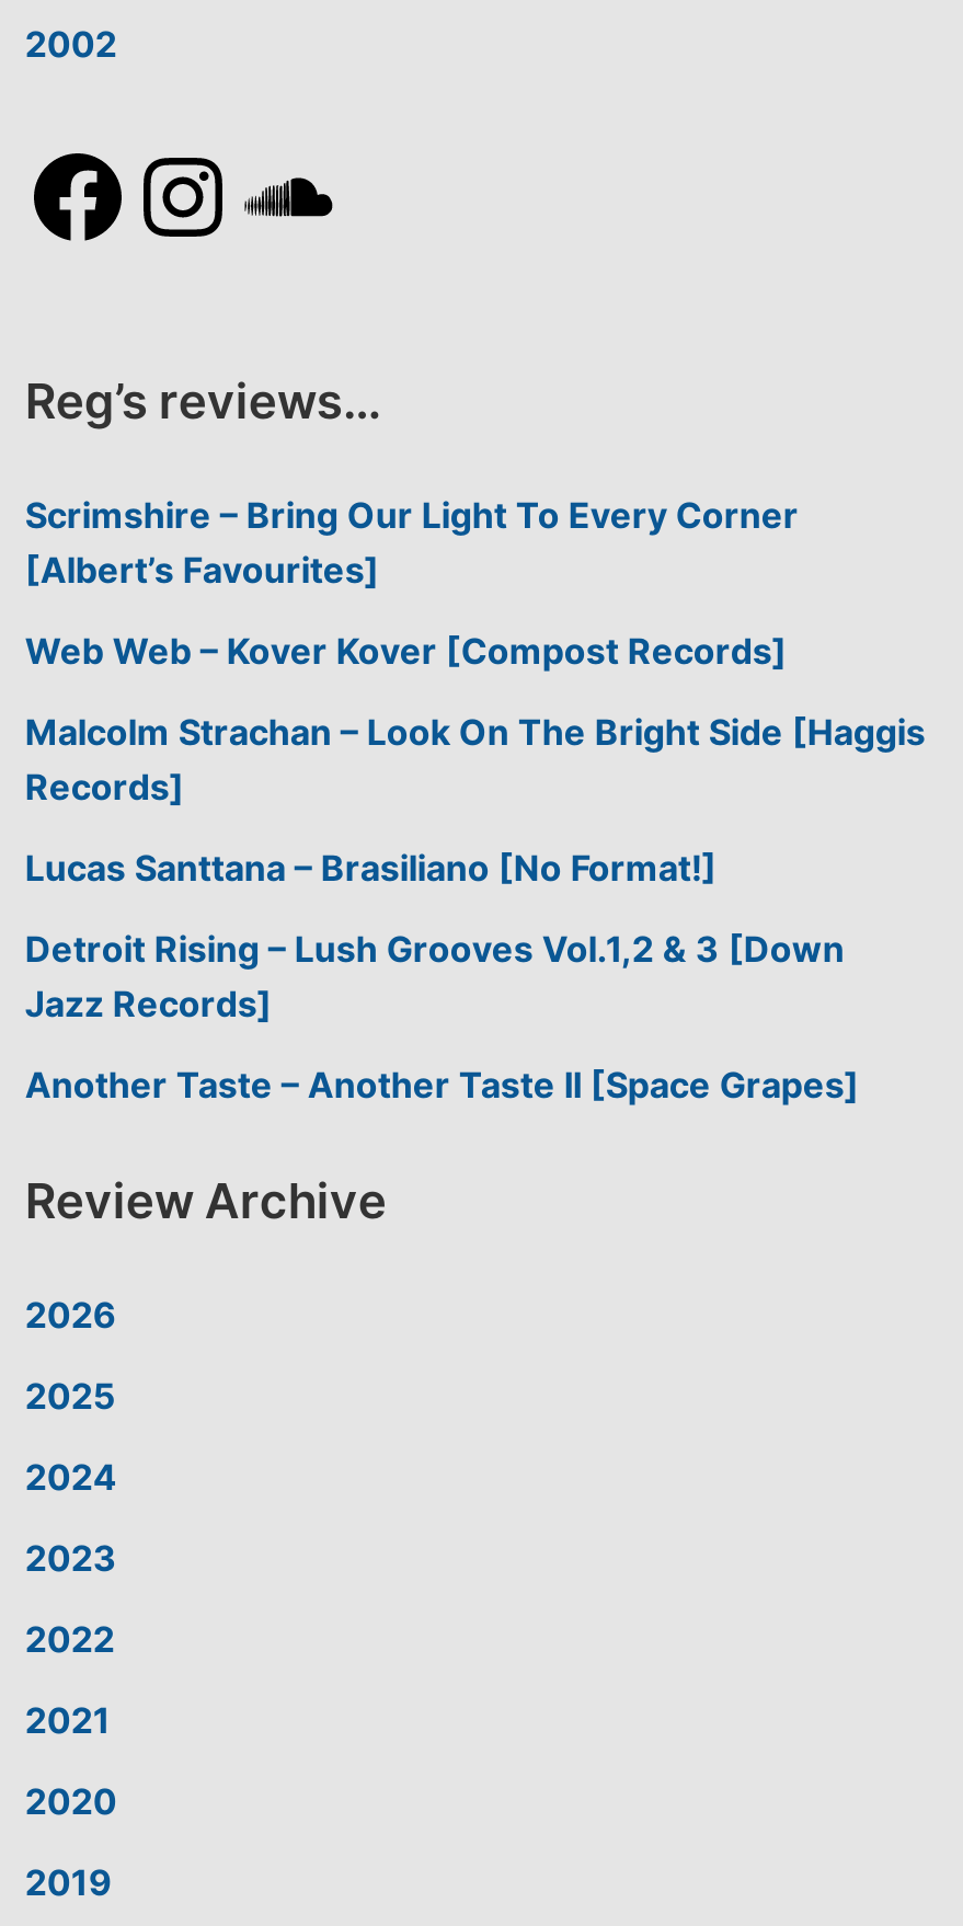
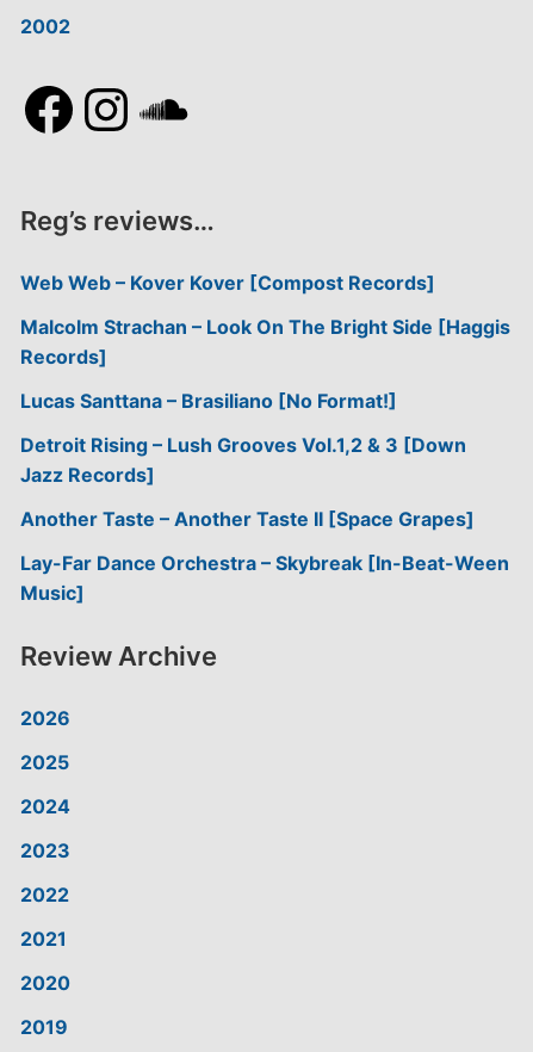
- Scrimshire – Bring Our Light To Every Corner
- [Albert’s Favourites]

moved up: Web Web – Kover Kover [Compost Records] | Malcolm Strachan – Look On The Bright Side [Haggis | Records] | Lucas Santtana – Brasiliano [No Format!] | Detroit Rising – Lush Grooves Vol.1,2 & 3 [Down | Jazz Records] | Another Taste – Another Taste II [Space Grapes]

+ Lay-Far Dance Orchestra – Skybreak [In-Beat-Ween
+ Music]
